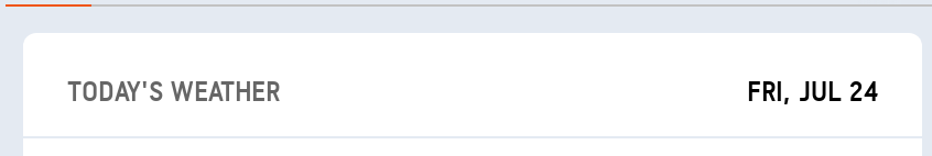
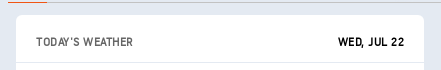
- FRI, JUL 24
+ WED, JUL 22
